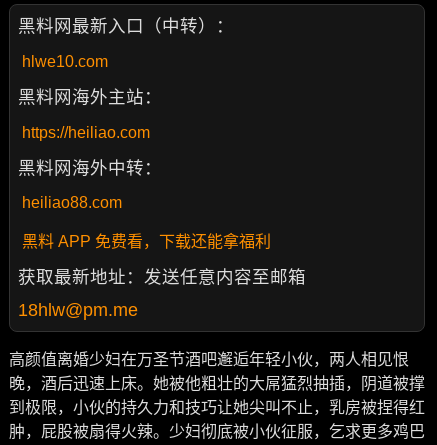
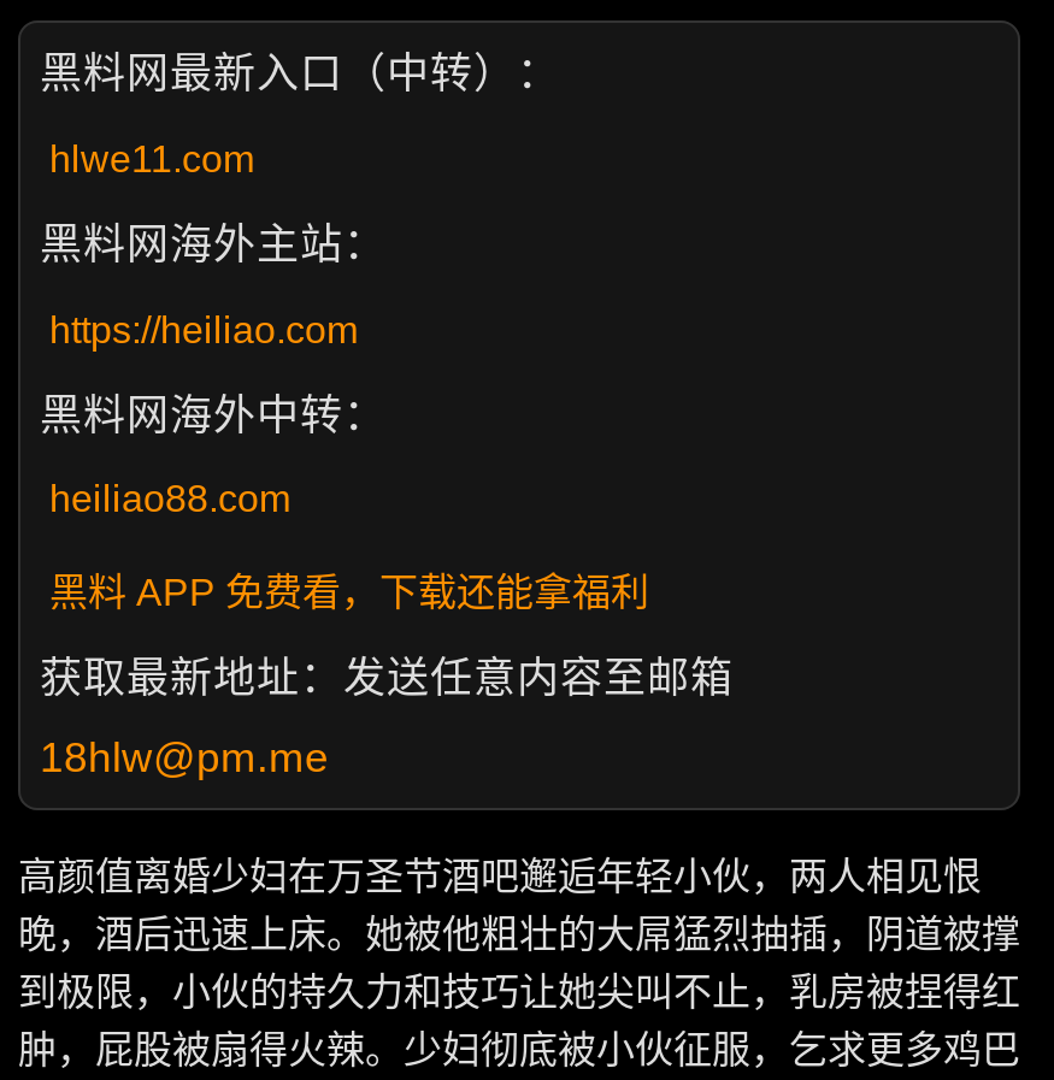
- hlwe10.com
+ hlwe11.com
